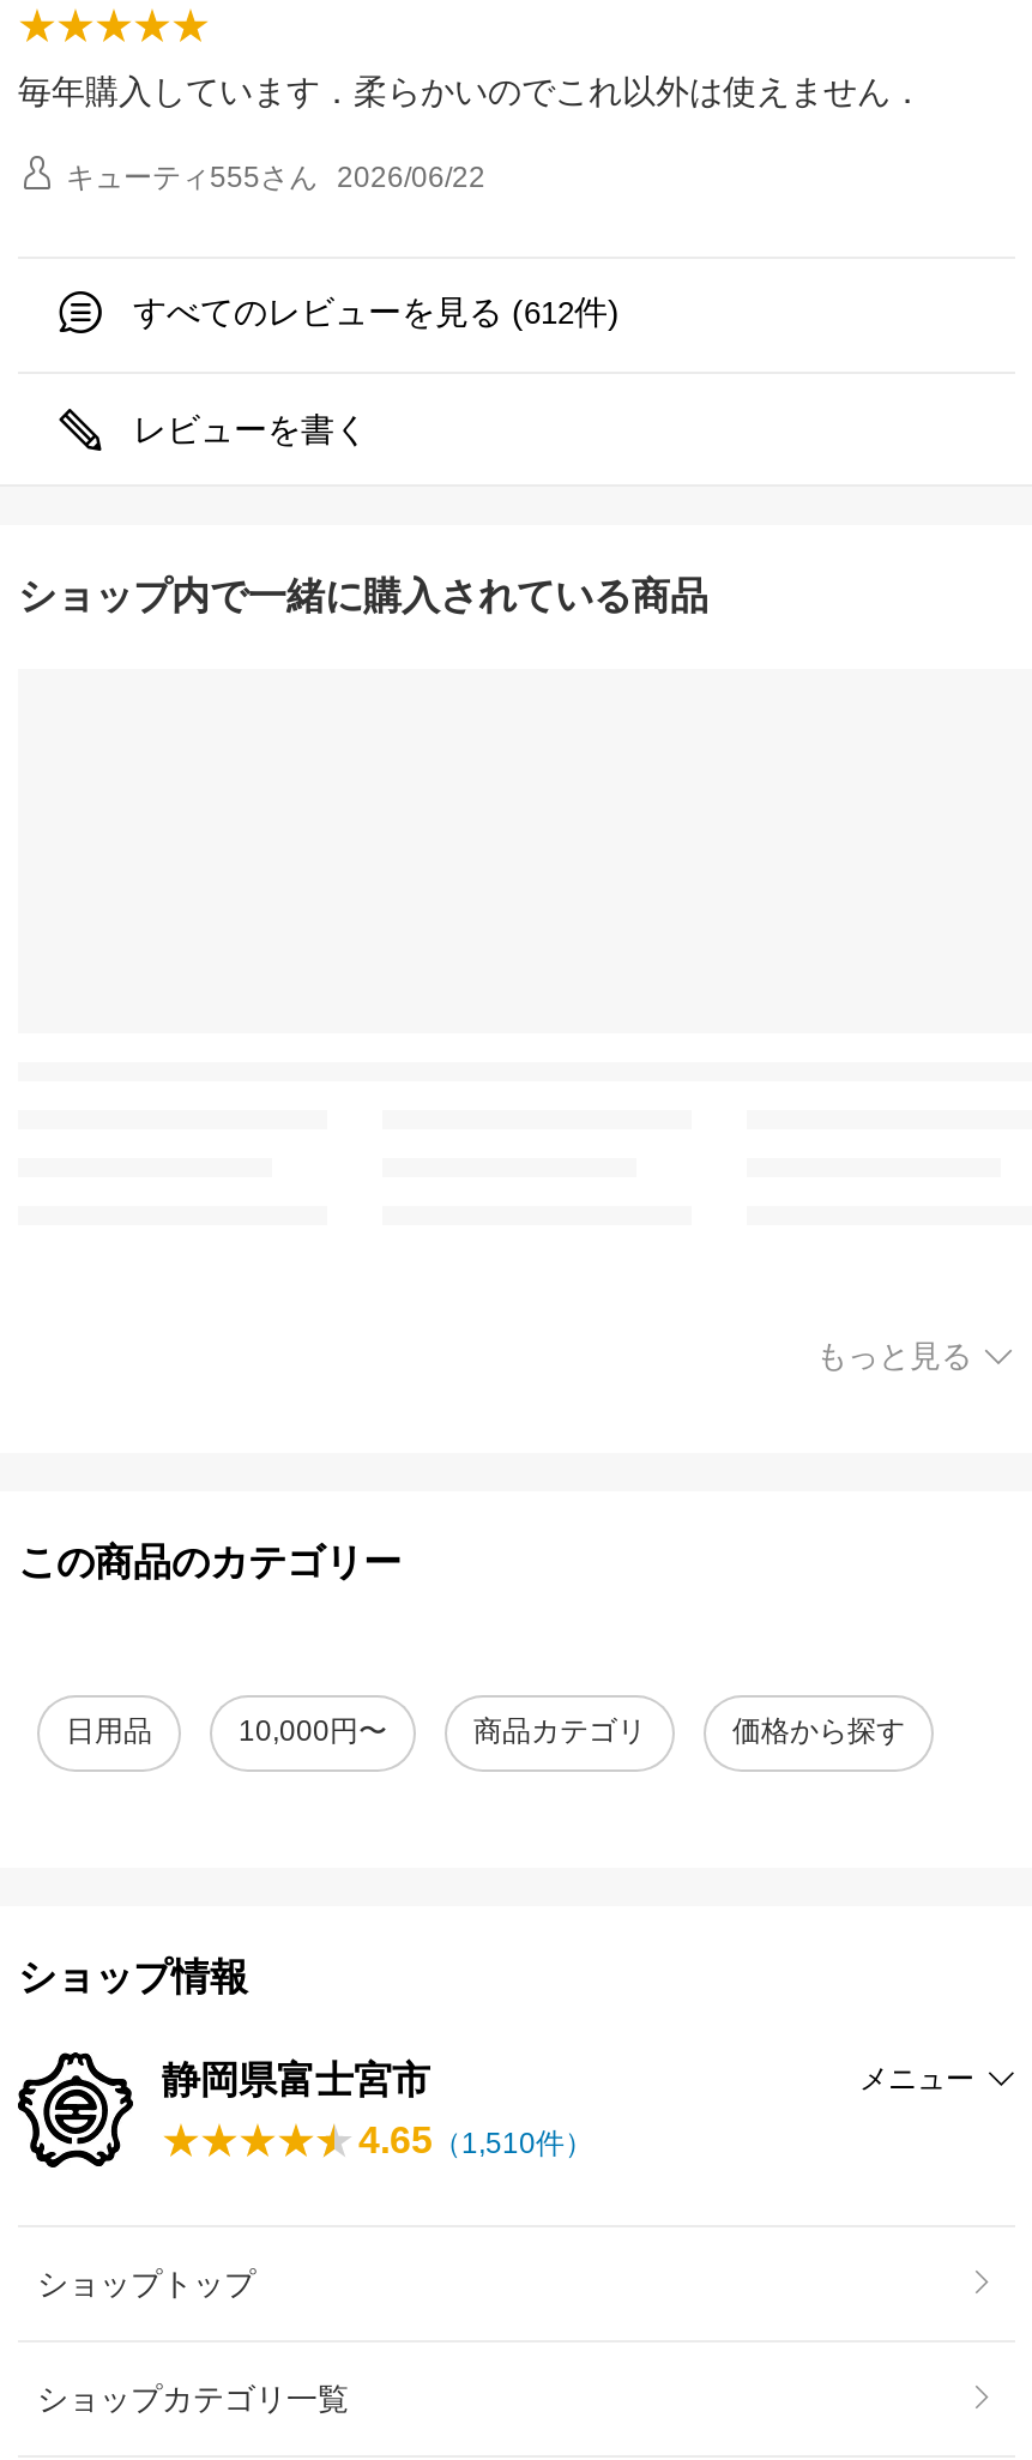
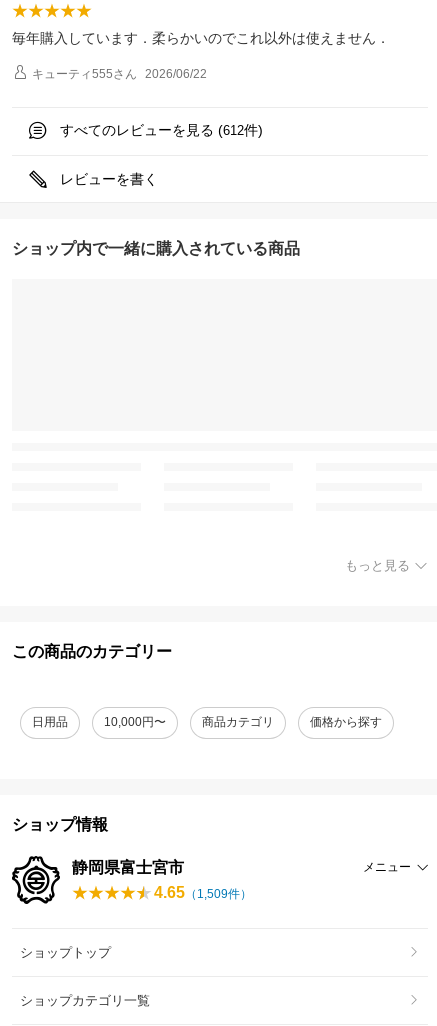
- 4.65（1,510件）
+ 4.65（1,509件）
